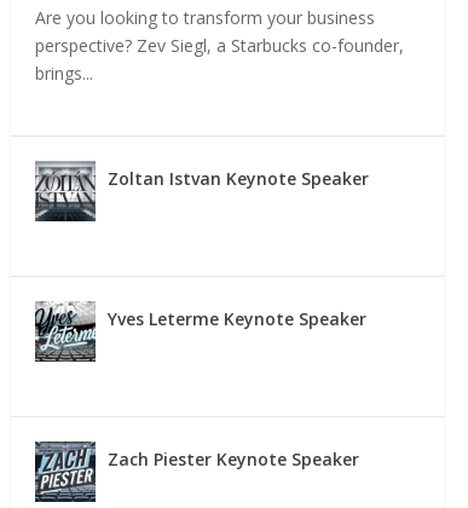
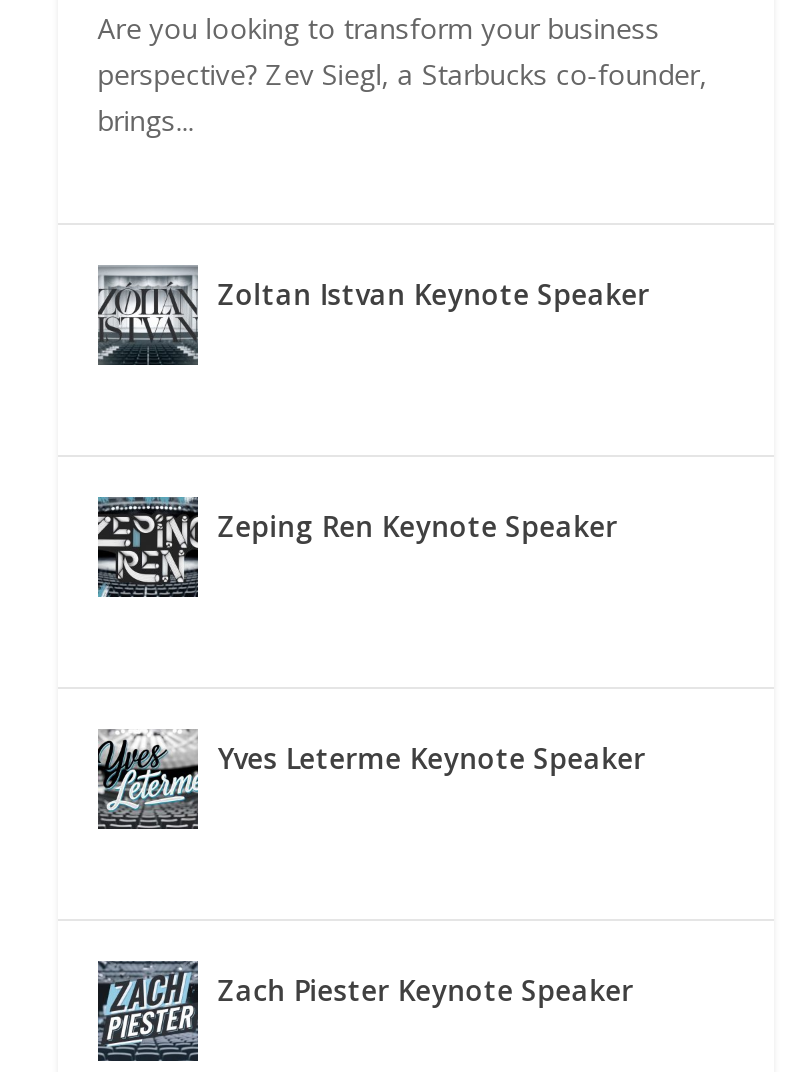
+ [image]
+ Zeping Ren Keynote Speaker
